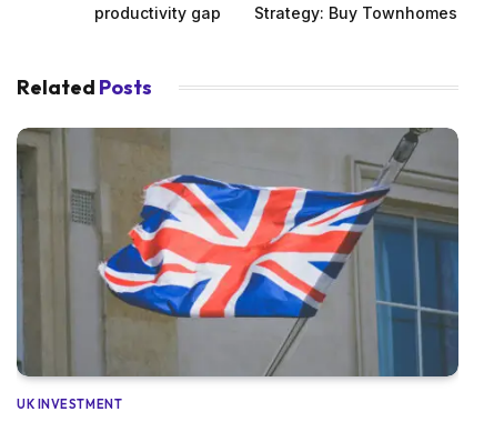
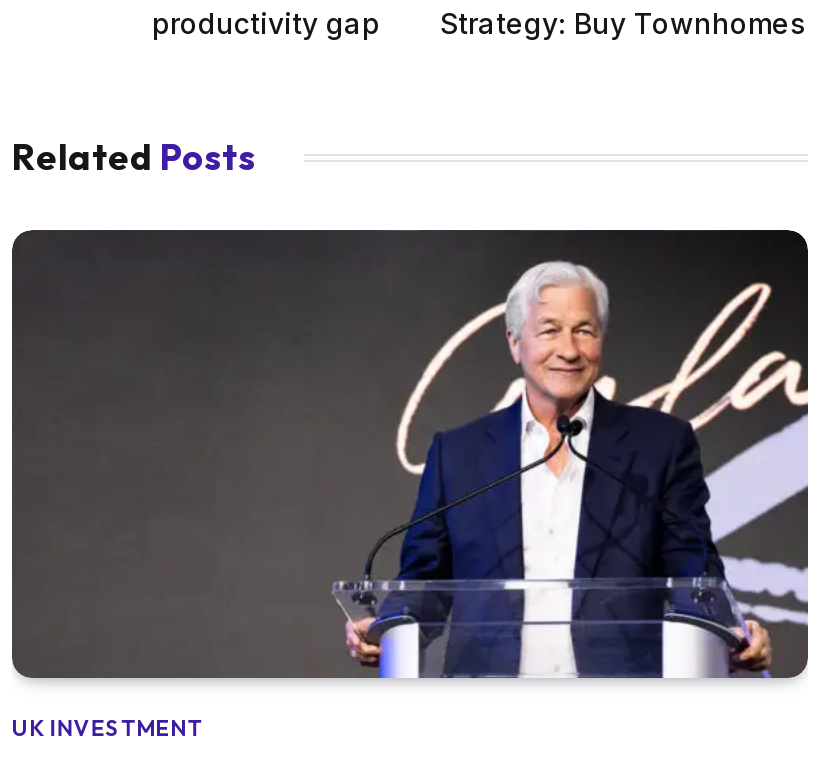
- [image]
+ [image]
